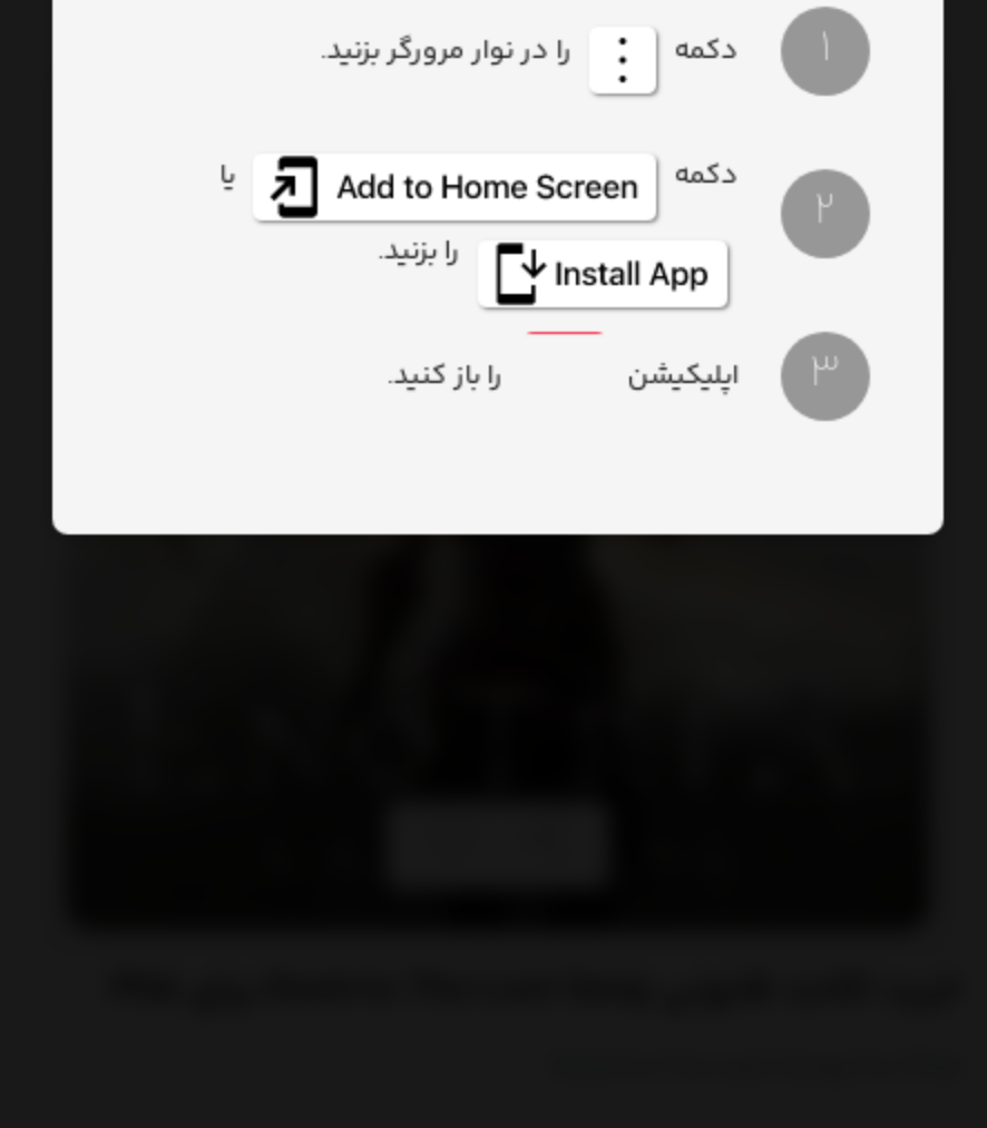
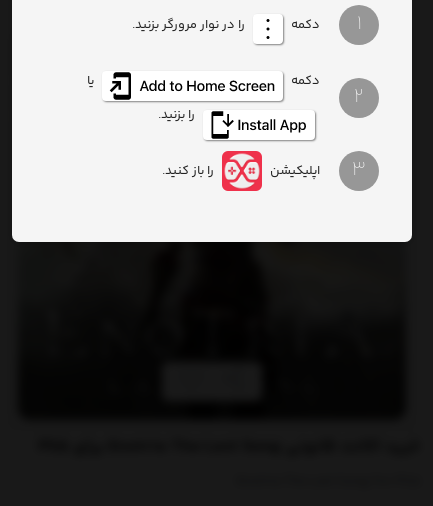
+ [image]
